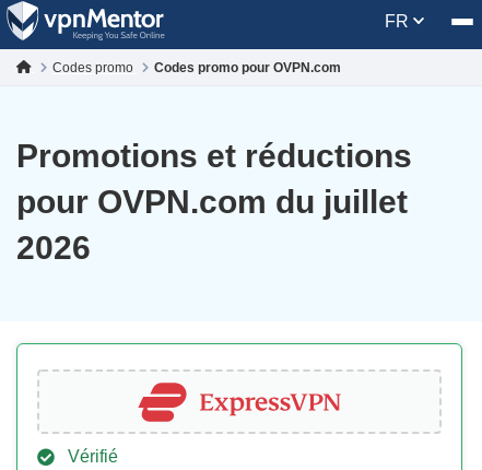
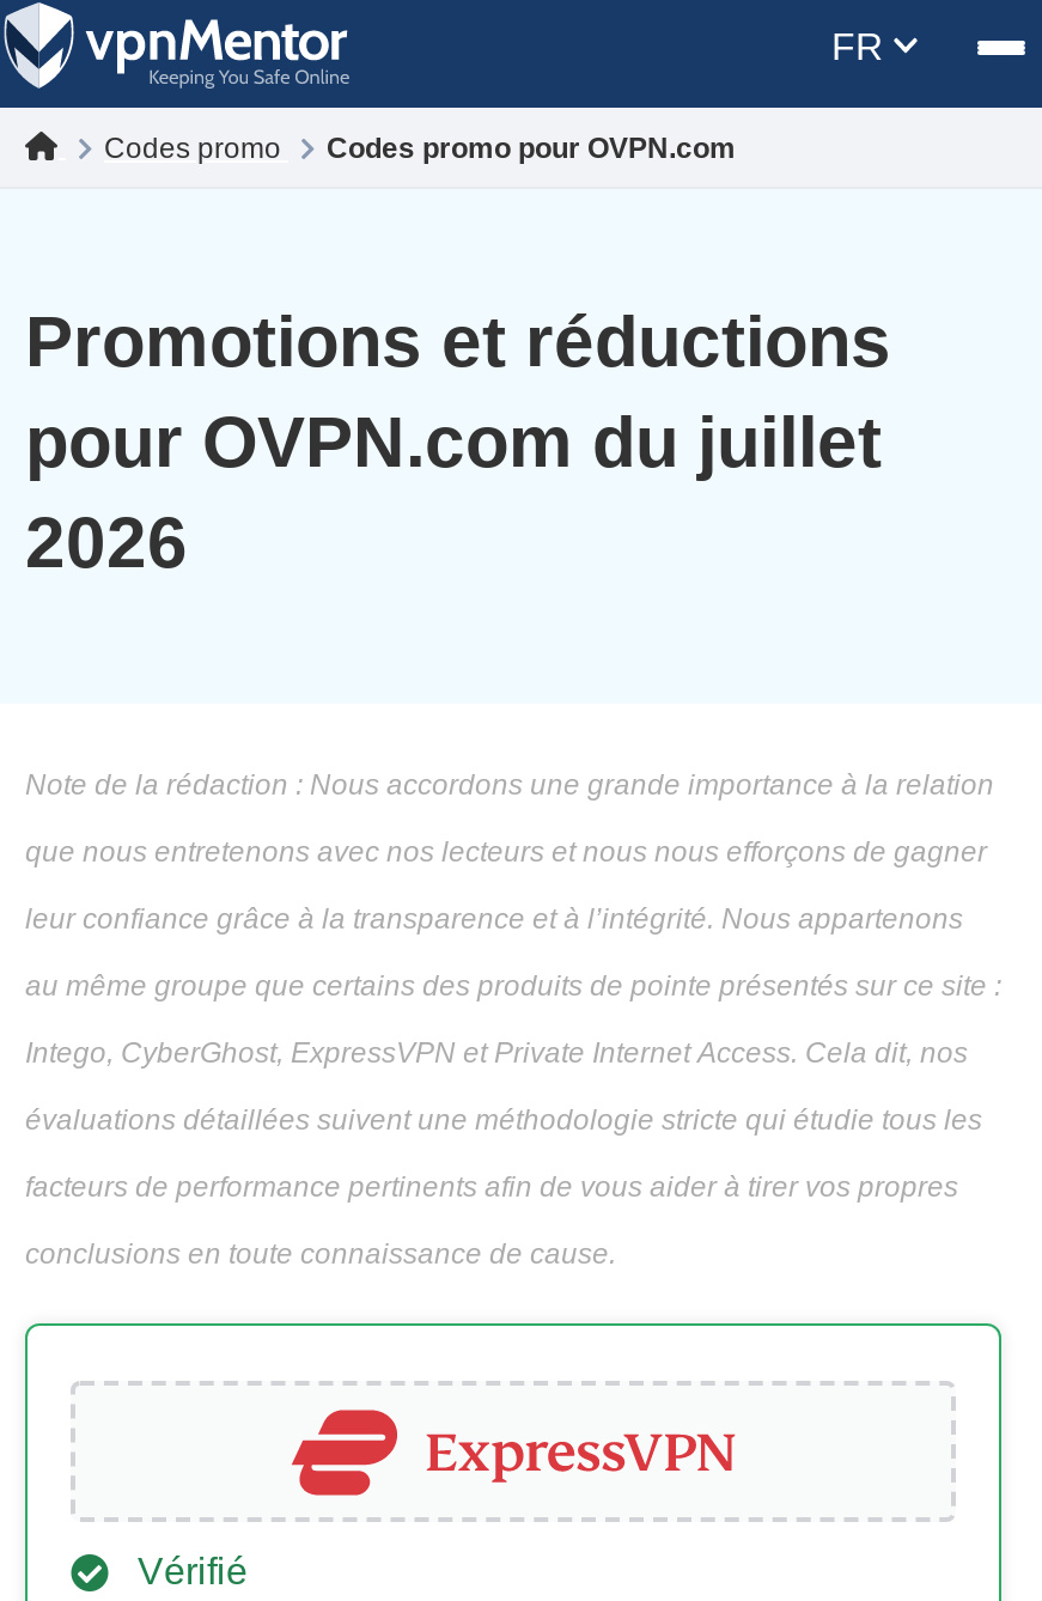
+ Note de la rédaction : Nous accordons une grande importance à la relation
+ que nous entretenons avec nos lecteurs et nous nous efforçons de gagner
+ leur confiance grâce à la transparence et à l’intégrité. Nous appartenons
+ au même groupe que certains des produits de pointe présentés sur ce site :
+ Intego, CyberGhost, ExpressVPN et Private Internet Access. Cela dit, nos
+ évaluations détaillées suivent une méthodologie stricte qui étudie tous les
+ facteurs de performance pertinents afin de vous aider à tirer vos propres
+ conclusions en toute connaissance de cause.
